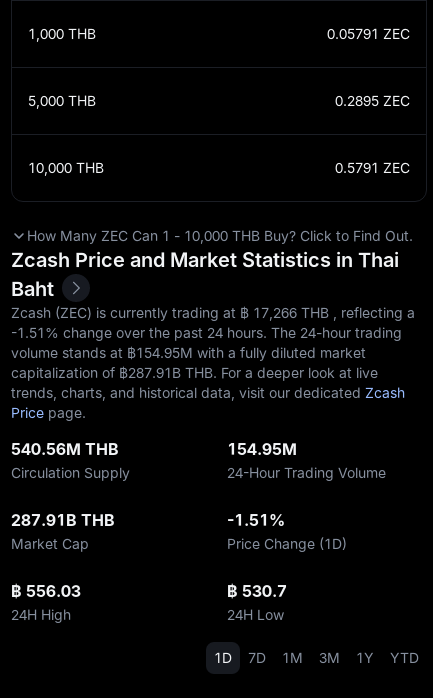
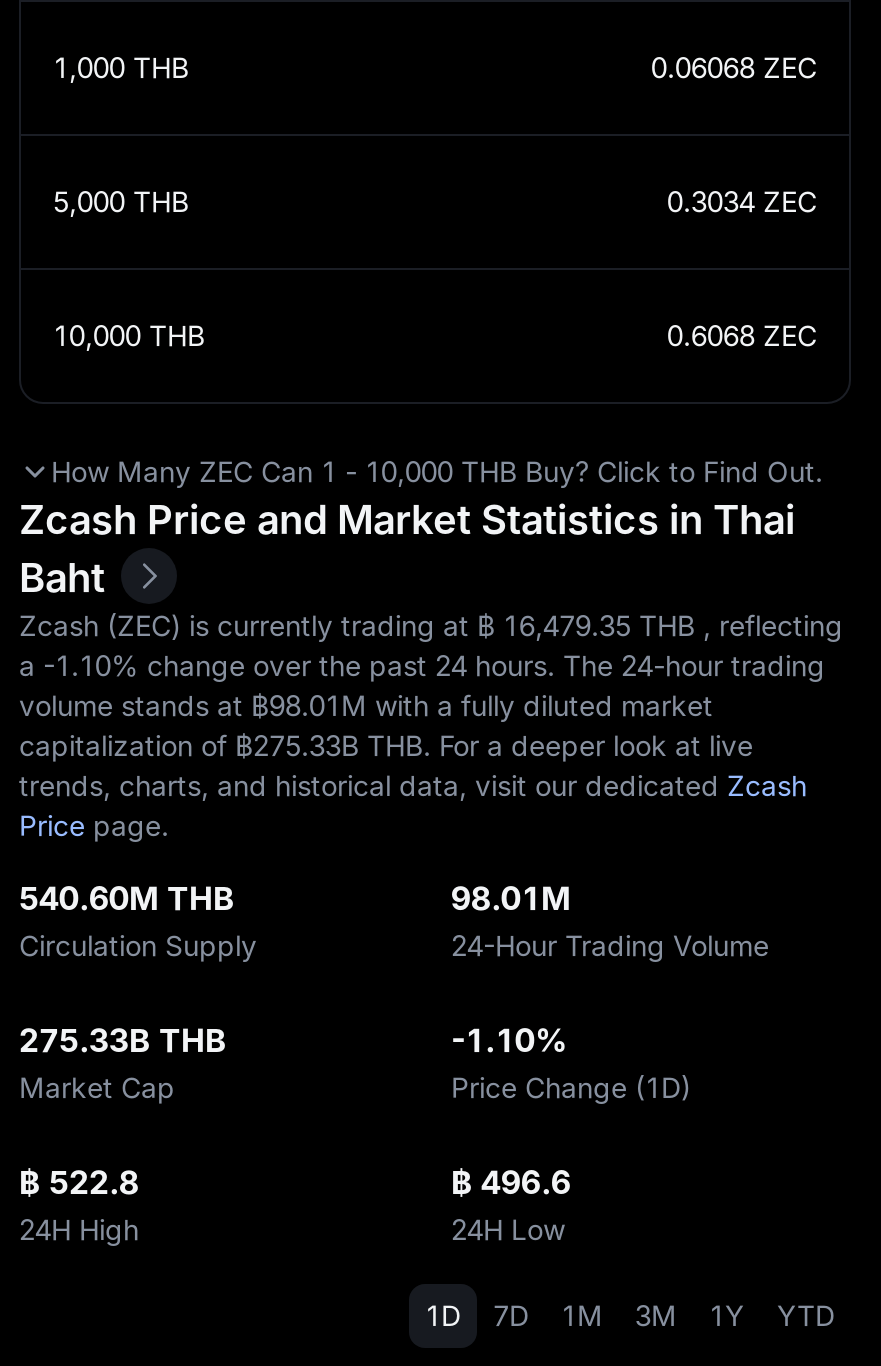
- 0.05791 ZEC
+ 0.06068 ZEC

- 0.2895 ZEC
+ 0.3034 ZEC

- 0.5791 ZEC
+ 0.6068 ZEC

- Zcash (ZEC) is currently trading at ฿ 17,266 THB , reflecting a
- -1.51% change over the past 24 hours. The 24-hour trading
- volume stands at ฿154.95M with a fully diluted market
- capitalization of ฿287.91B THB. For a deeper look at live
+ Zcash (ZEC) is currently trading at ฿ 16,479.35 THB , reflecting
+ a -1.10% change over the past 24 hours. The 24-hour trading
+ volume stands at ฿98.01M with a fully diluted market
+ capitalization of ฿275.33B THB. For a deeper look at live

- 540.56M THB
+ 540.60M THB

- 154.95M
+ 98.01M

- 287.91B THB
+ 275.33B THB

- -1.51%
+ -1.10%

- ฿ 556.03
+ ฿ 522.8

- ฿ 530.7
+ ฿ 496.6
